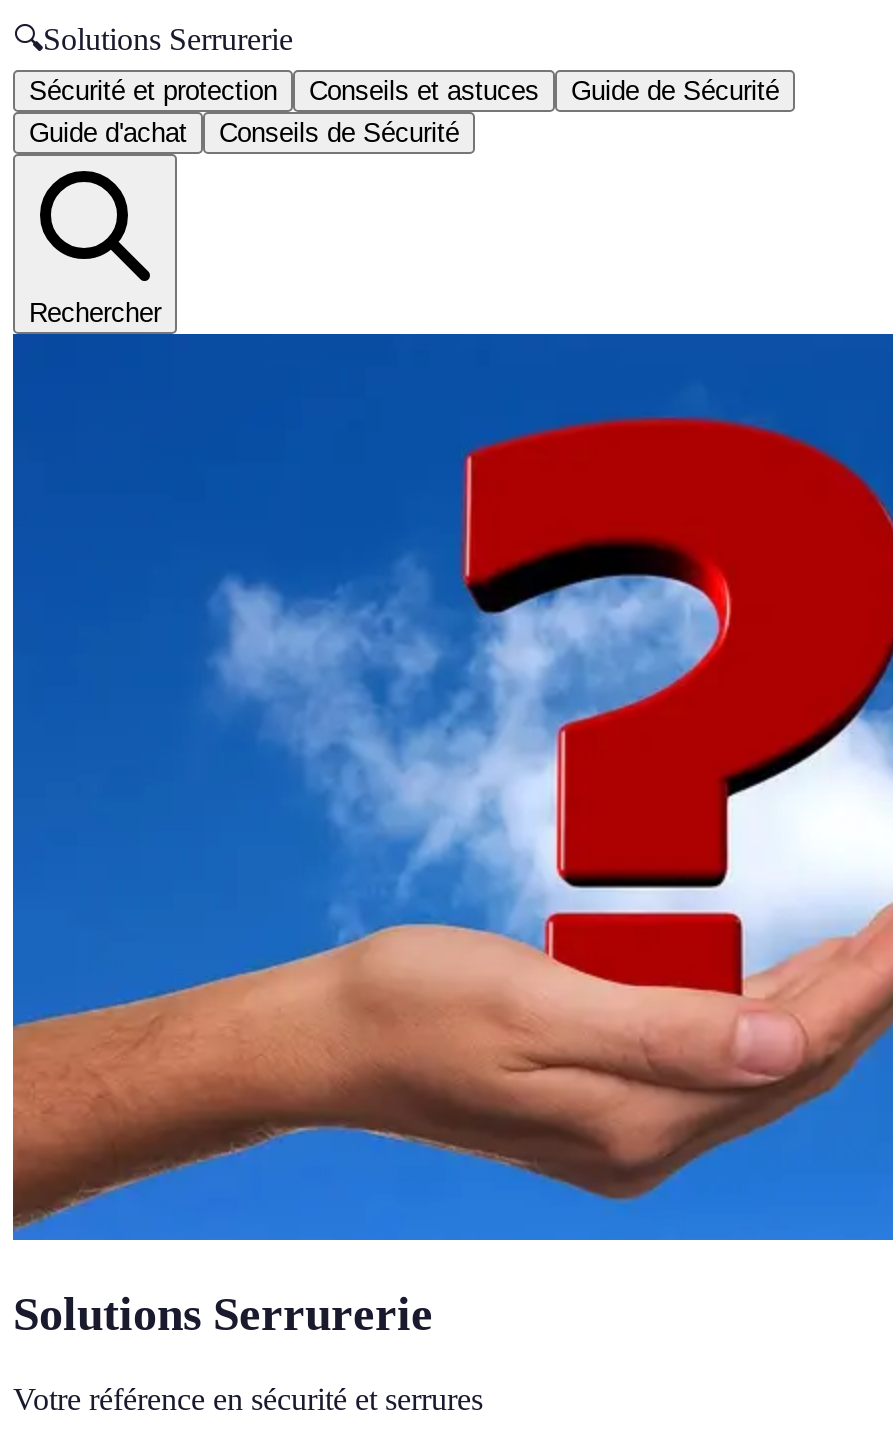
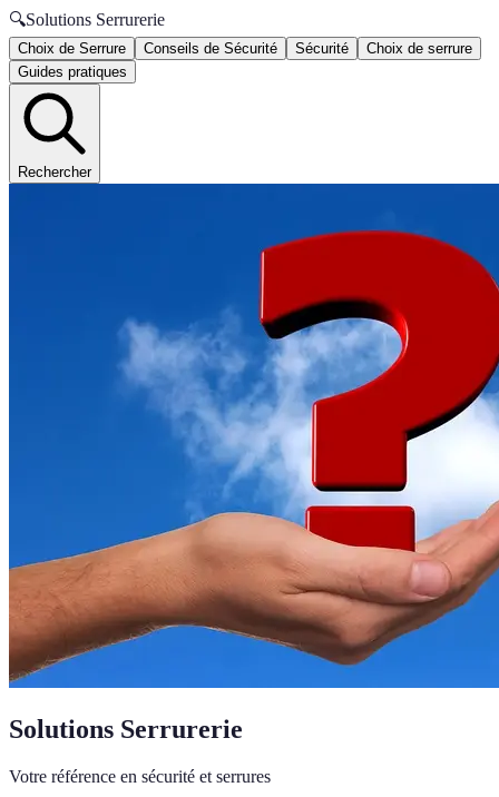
- Sécurité et protection
- Conseils et astuces
- Guide de Sécurité
- Guide d'achat
+ Choix de Serrure

moved up: Conseils de Sécurité

+ Sécurité
+ Choix de serrure
+ Guides pratiques
